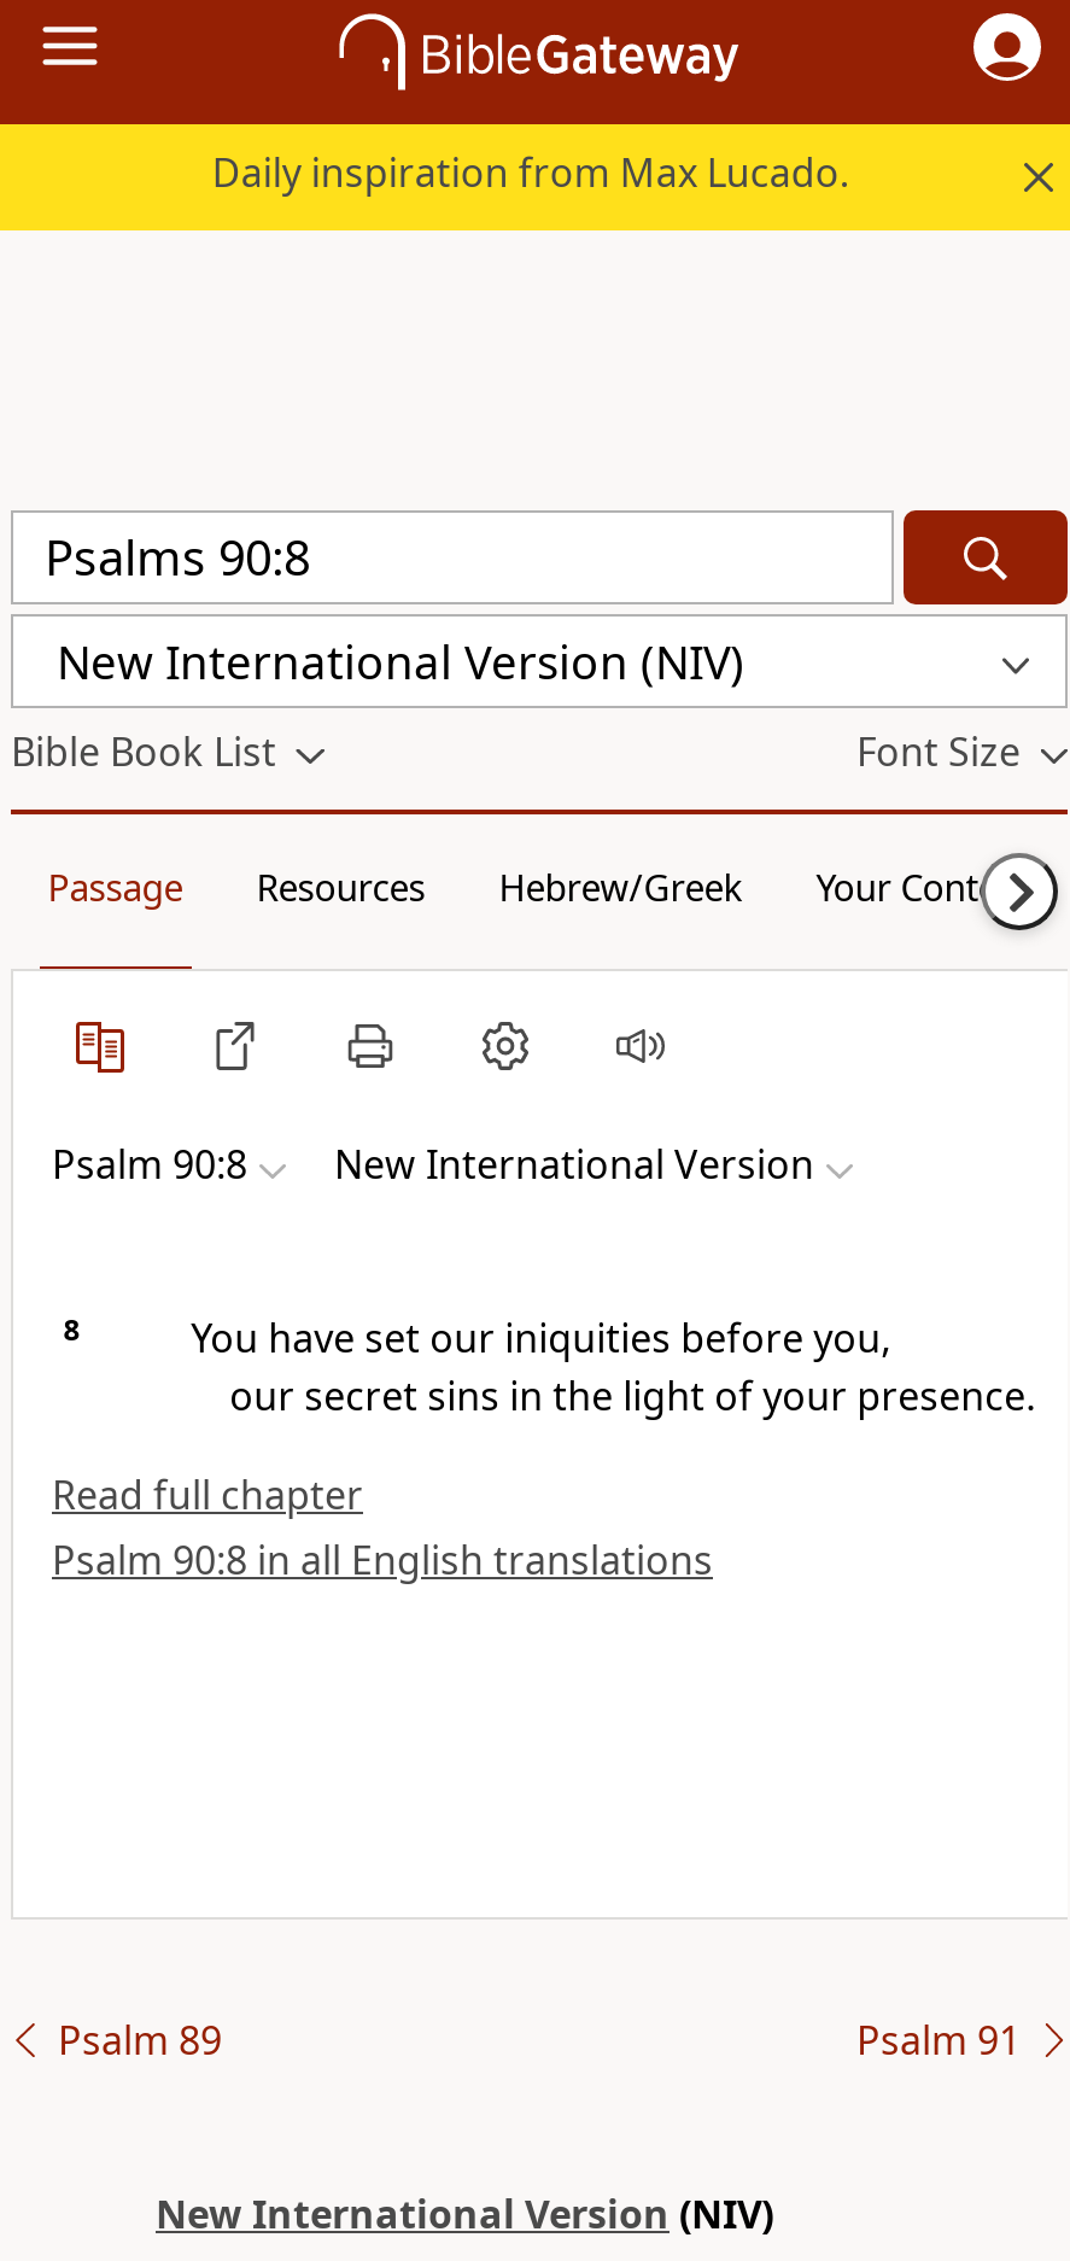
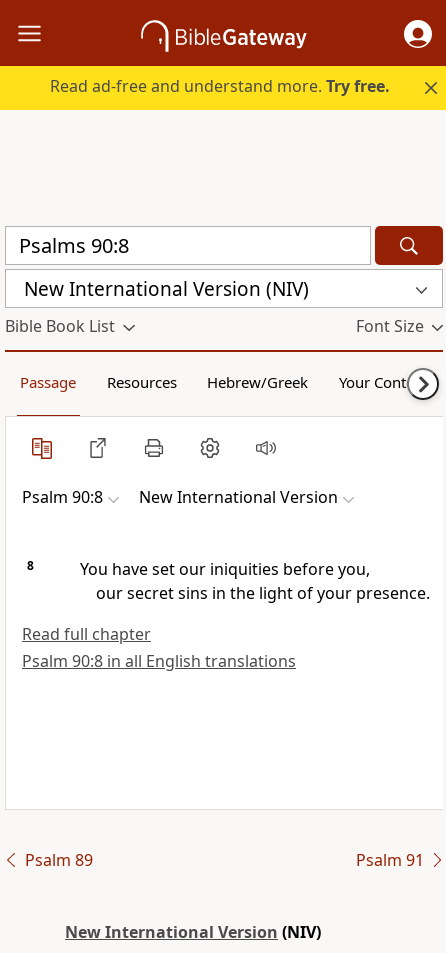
- Daily inspiration from Max Lucado.
+ Read ad-free and understand more. Try free.
